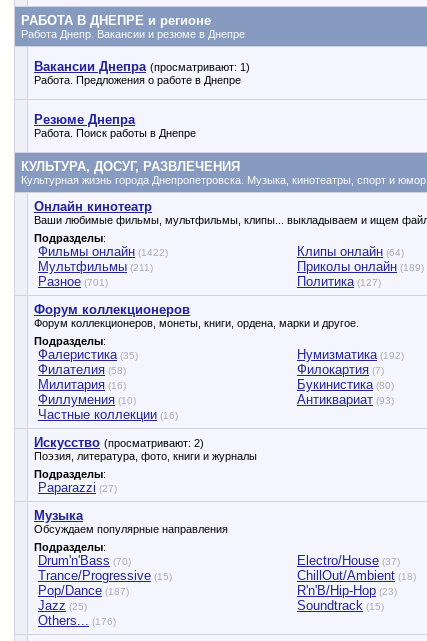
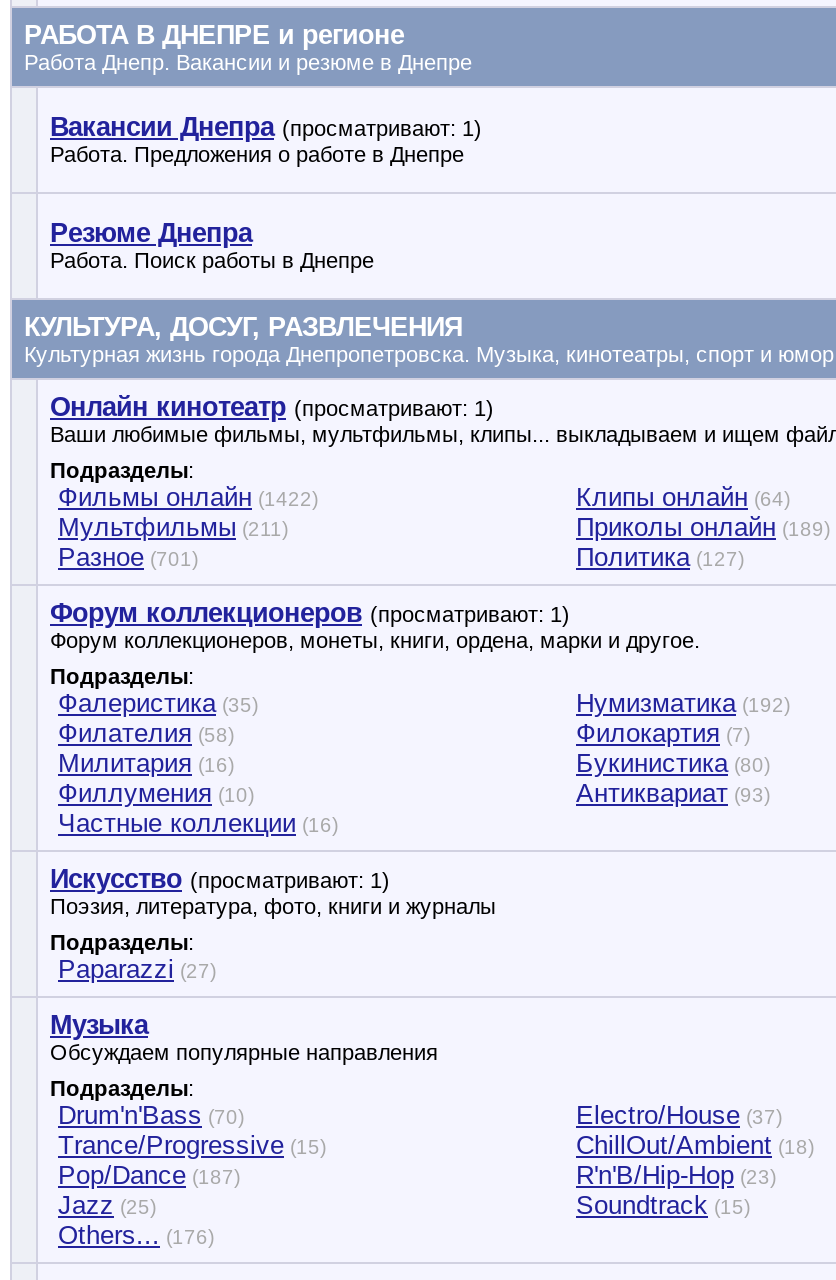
- Онлайн кинотеатр
+ Онлайн кинотеатр (просматривают: 1)

- Форум коллекционеров
+ Форум коллекционеров (просматривают: 1)

- Искусство (просматривают: 2)
+ Искусство (просматривают: 1)
